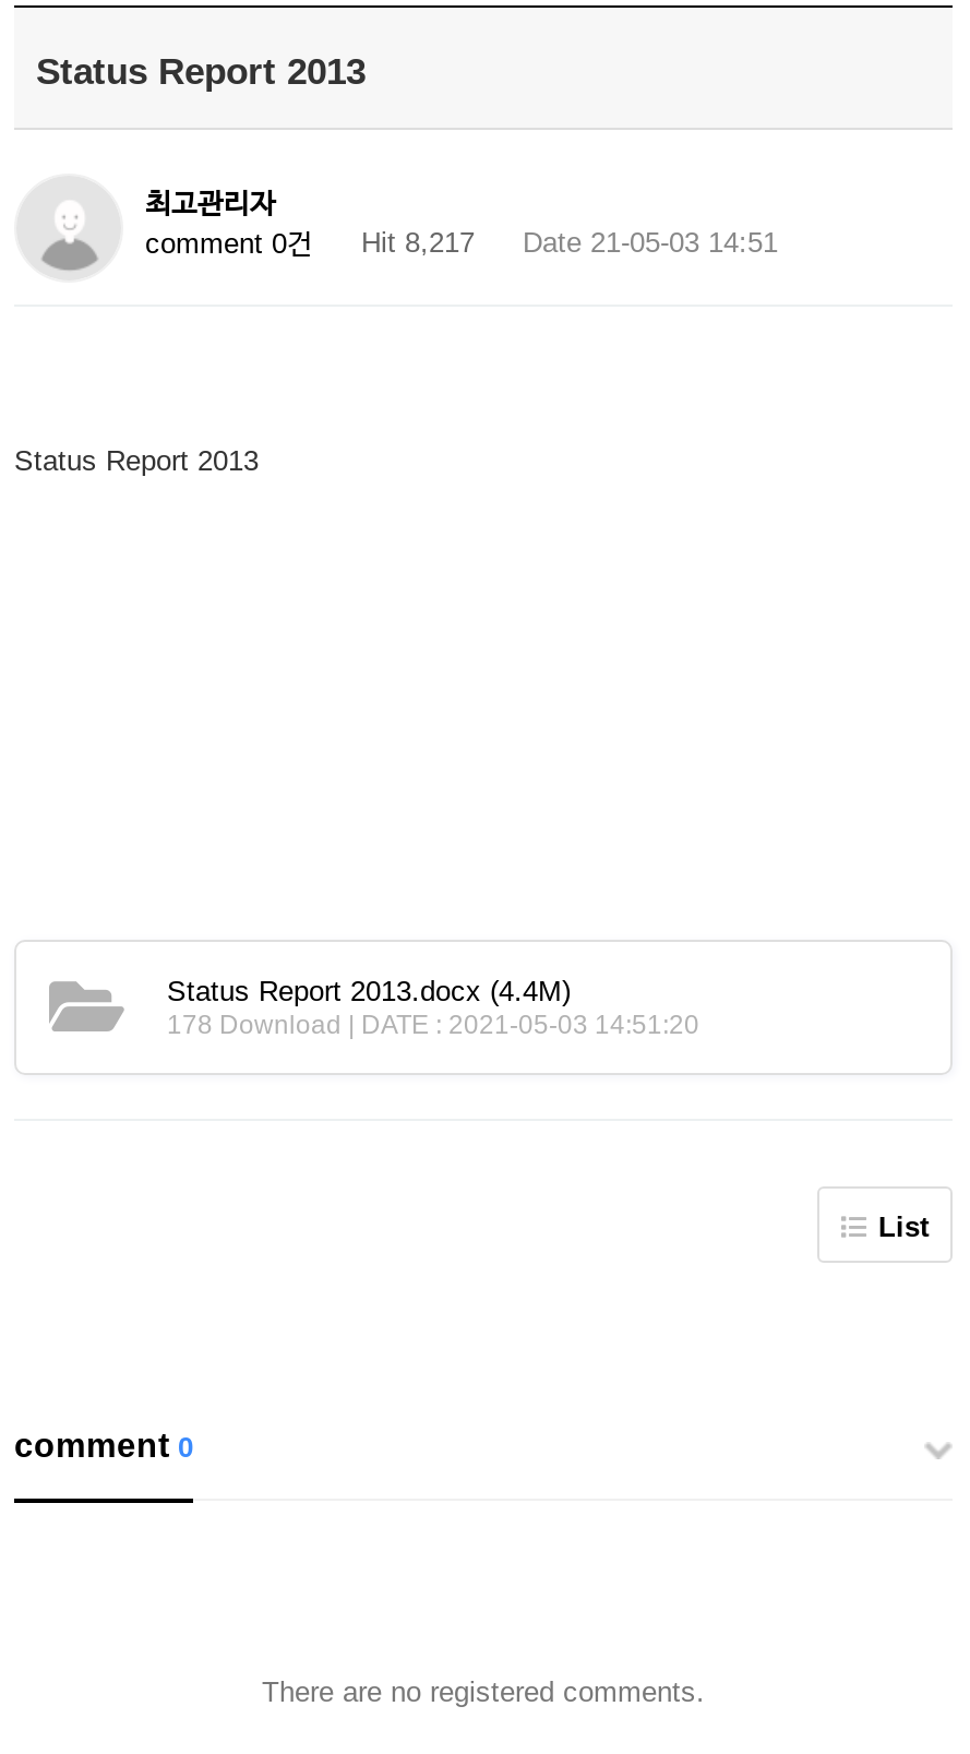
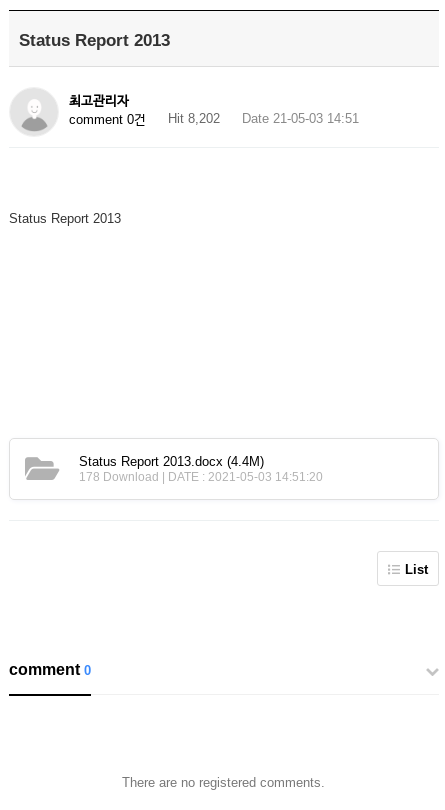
- comment 0건 Hit 8,217 Date 21-05-03 14:51
+ comment 0건 Hit 8,202 Date 21-05-03 14:51
